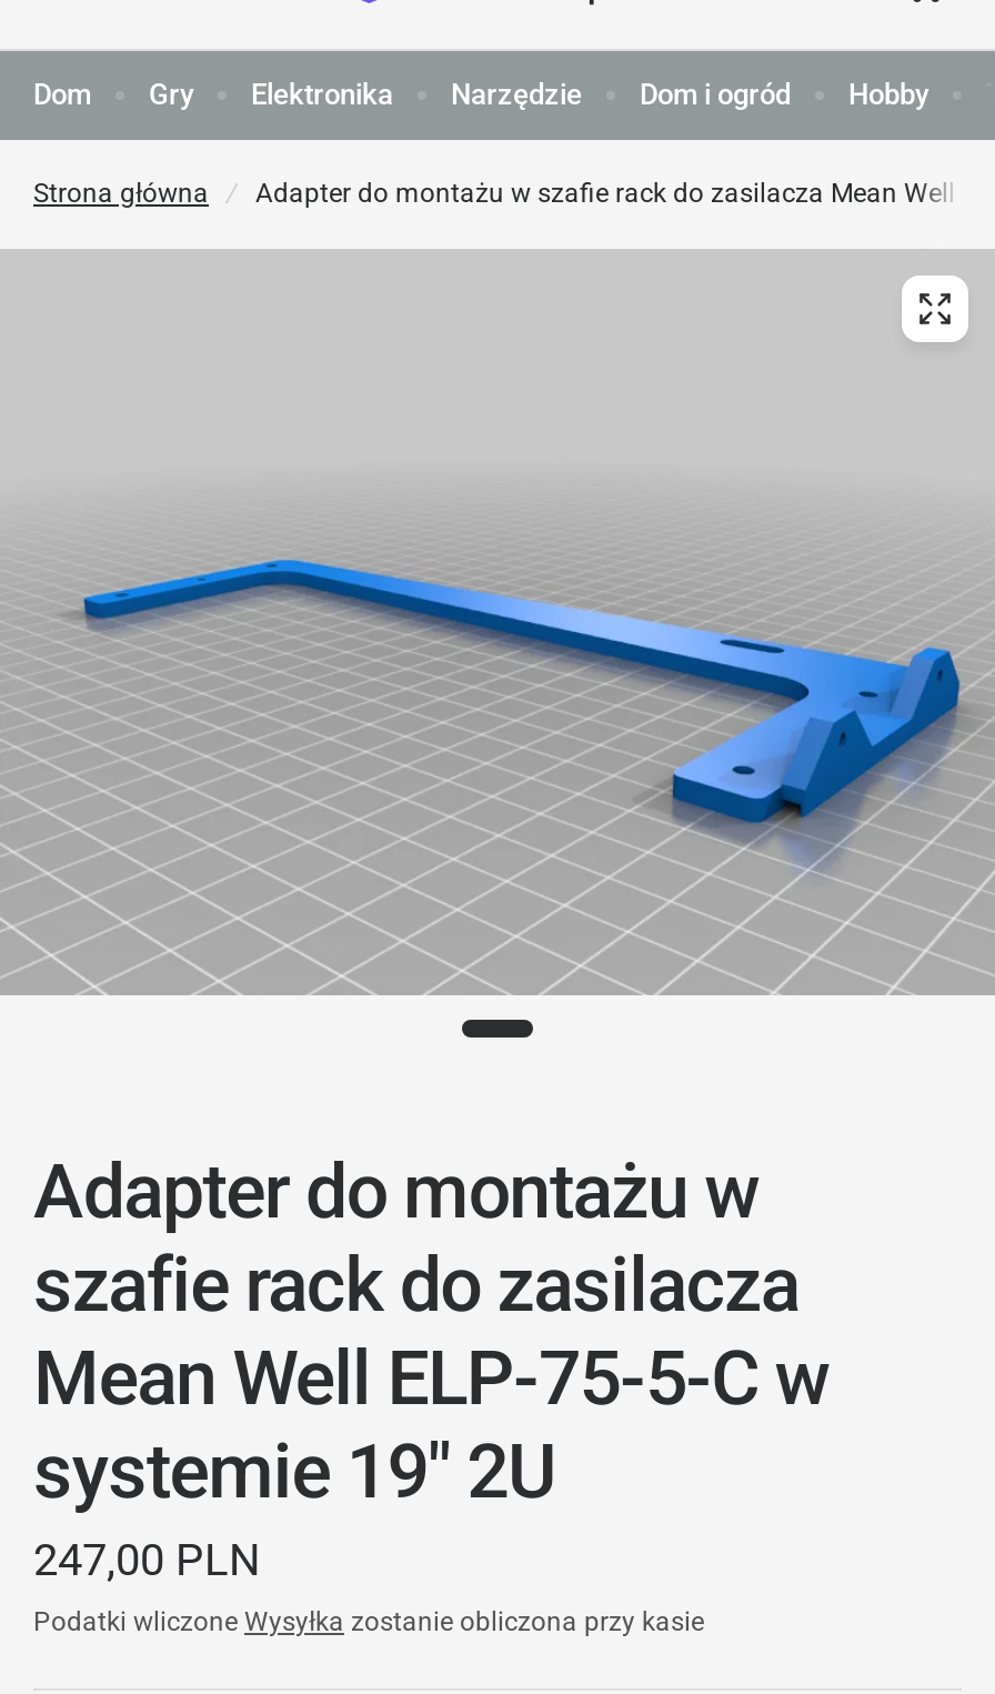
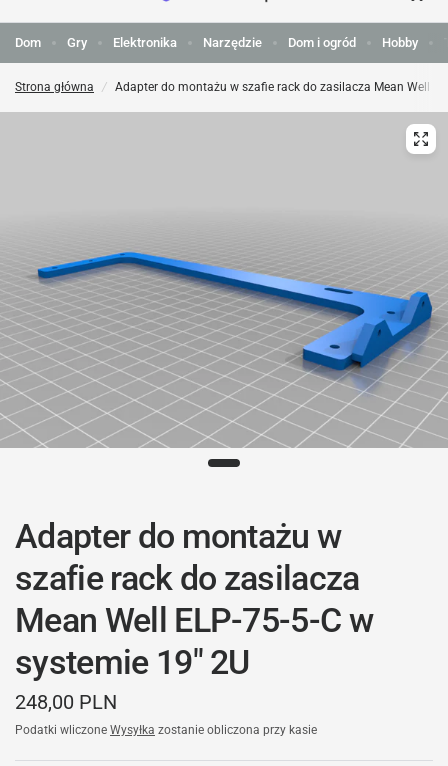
- 247,00 PLN
+ 248,00 PLN
